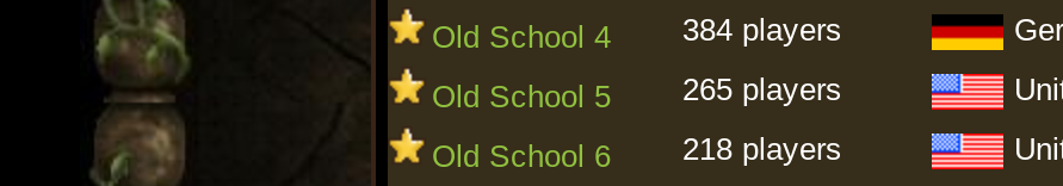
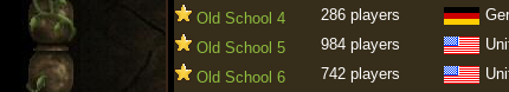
- Old School 4 384 players
+ Old School 4 286 players

- Old School 5 265 players
+ Old School 5 984 players

- Old School 6 218 players
+ Old School 6 742 players
